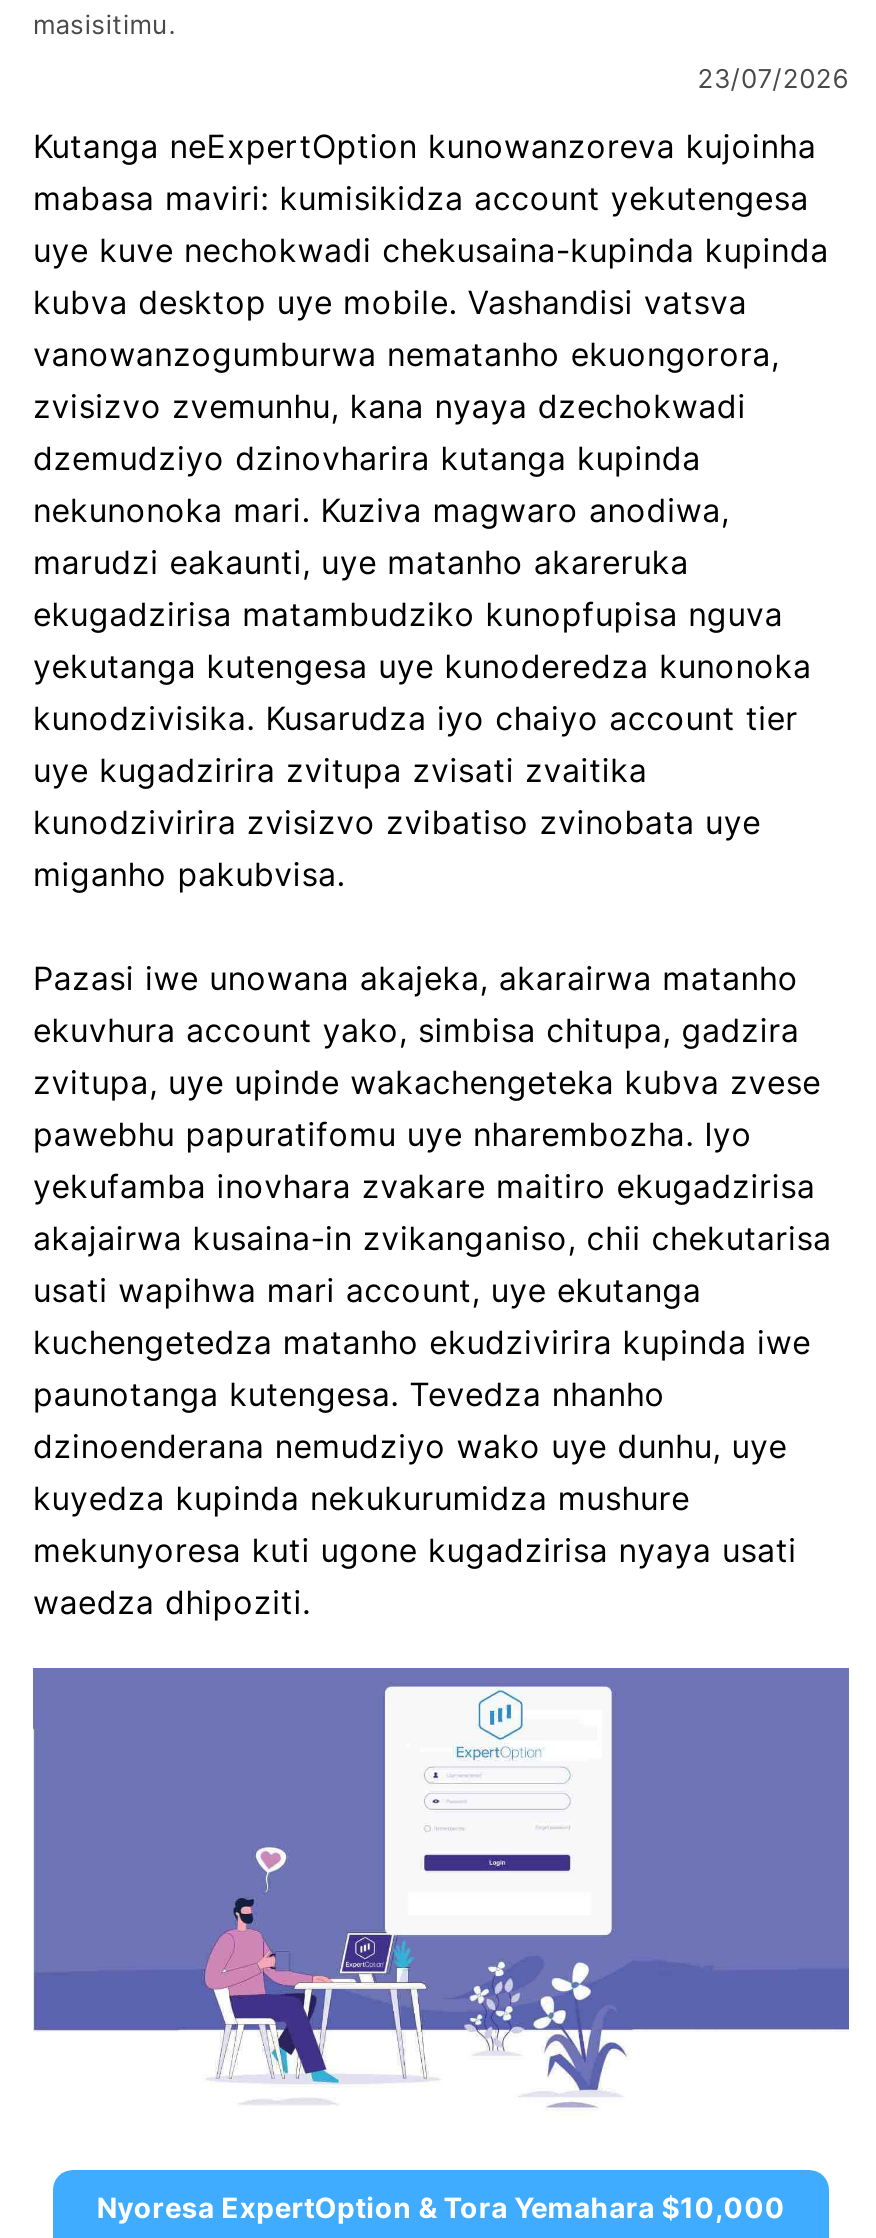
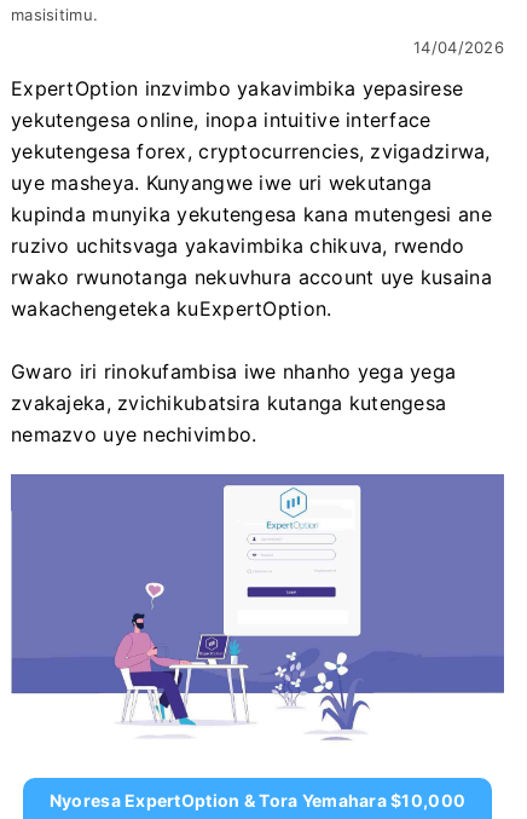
- 23/07/2026
+ 14/04/2026

- Kutanga neExpertOption kunowanzoreva kujoinha
- mabasa maviri: kumisikidza account yekutengesa
- uye kuve nechokwadi chekusaina-kupinda kupinda
- kubva desktop uye mobile. Vashandisi vatsva
- vanowanzogumburwa nematanho ekuongorora,
- zvisizvo zvemunhu, kana nyaya dzechokwadi
- dzemudziyo dzinovharira kutanga kupinda
- nekunonoka mari. Kuziva magwaro anodiwa,
- marudzi eakaunti, uye matanho akareruka
- ekugadzirisa matambudziko kunopfupisa nguva
- yekutanga kutengesa uye kunoderedza kunonoka
- kunodzivisika. Kusarudza iyo chaiyo account tier
- uye kugadzirira zvitupa zvisati zvaitika
- kunodzivirira zvisizvo zvibatiso zvinobata uye
- miganho pakubvisa.
+ ExpertOption inzvimbo yakavimbika yepasirese
+ yekutengesa online, inopa intuitive interface
+ yekutengesa forex, cryptocurrencies, zvigadzirwa,
+ uye masheya. Kunyangwe iwe uri wekutanga
+ kupinda munyika yekutengesa kana mutengesi ane
+ ruzivo uchitsvaga yakavimbika chikuva, rwendo
+ rwako rwunotanga nekuvhura account uye kusaina
+ wakachengeteka kuExpertOption.

- Pazasi iwe unowana akajeka, akarairwa matanho
- ekuvhura account yako, simbisa chitupa, gadzira
- zvitupa, uye upinde wakachengeteka kubva zvese
- pawebhu papuratifomu uye nharembozha. Iyo
- yekufamba inovhara zvakare maitiro ekugadzirisa
- akajairwa kusaina-in zvikanganiso, chii chekutarisa
- usati wapihwa mari account, uye ekutanga
- kuchengetedza matanho ekudzivirira kupinda iwe
- paunotanga kutengesa. Tevedza nhanho
- dzinoenderana nemudziyo wako uye dunhu, uye
- kuyedza kupinda nekukurumidza mushure
- mekunyoresa kuti ugone kugadzirisa nyaya usati
- waedza dhipoziti.
+ Gwaro iri rinokufambisa iwe nhanho yega yega
+ zvakajeka, zvichikubatsira kutanga kutengesa
+ nemazvo uye nechivimbo.
